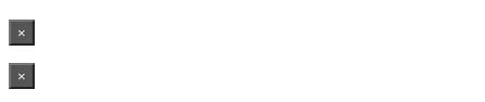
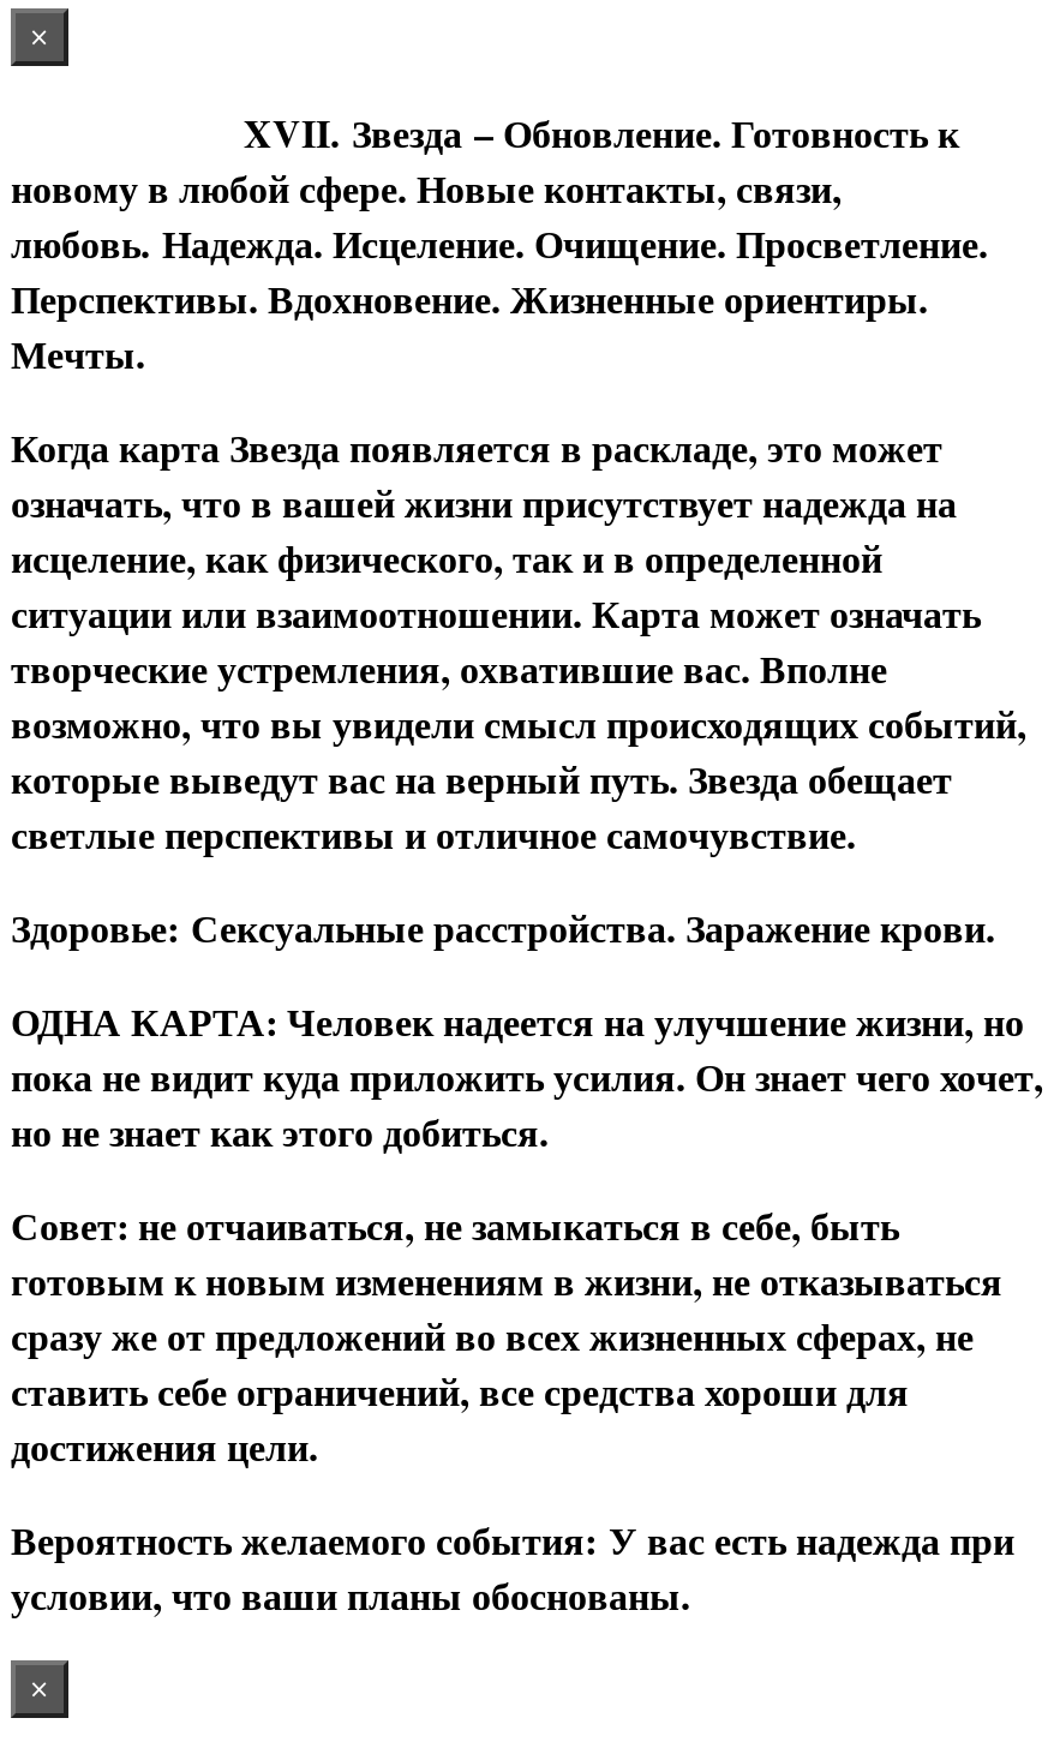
+ XVII. Звезда – Обновление. Готовность к
+ новому в любой сфере. Новые контакты, связи,
+ любовь. Надежда. Исцеление. Очищение. Просветление.
+ Перспективы. Вдохновение. Жизненные ориентиры.
+ Мечты.
+ Когда карта Звезда появляется в раскладе, это может
+ означать, что в вашей жизни присутствует надежда на
+ исцеление, как физического, так и в определенной
+ ситуации или взаимоотношении. Карта может означать
+ творческие устремления, охватившие вас. Вполне
+ возможно, что вы увидели смысл происходящих событий,
+ которые выведут вас на верный путь. Звезда обещает
+ светлые перспективы и отличное самочувствие.
+ Здоровье: Сексуальные расстройства. Заражение крови.
+ ОДНА КАРТА: Человек надеется на улучшение жизни, но
+ пока не видит куда приложить усилия. Он знает чего хочет,
+ но не знает как этого добиться.
+ Совет: не отчаиваться, не замыкаться в себе, быть
+ готовым к новым изменениям в жизни, не отказываться
+ сразу же от предложений во всех жизненных сферах, не
+ ставить себе ограничений, все средства хороши для
+ достижения цели.
+ Вероятность желаемого события: У вас есть надежда при
+ условии, что ваши планы обоснованы.
